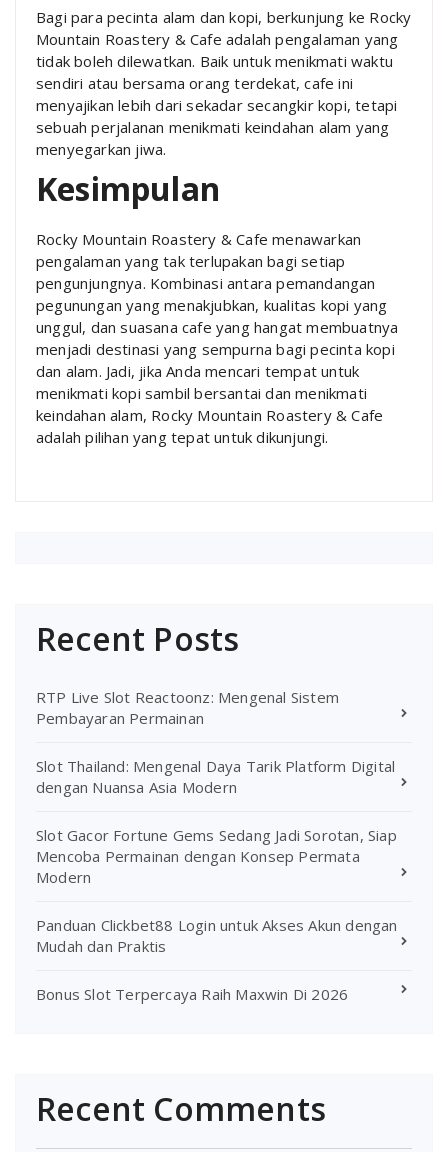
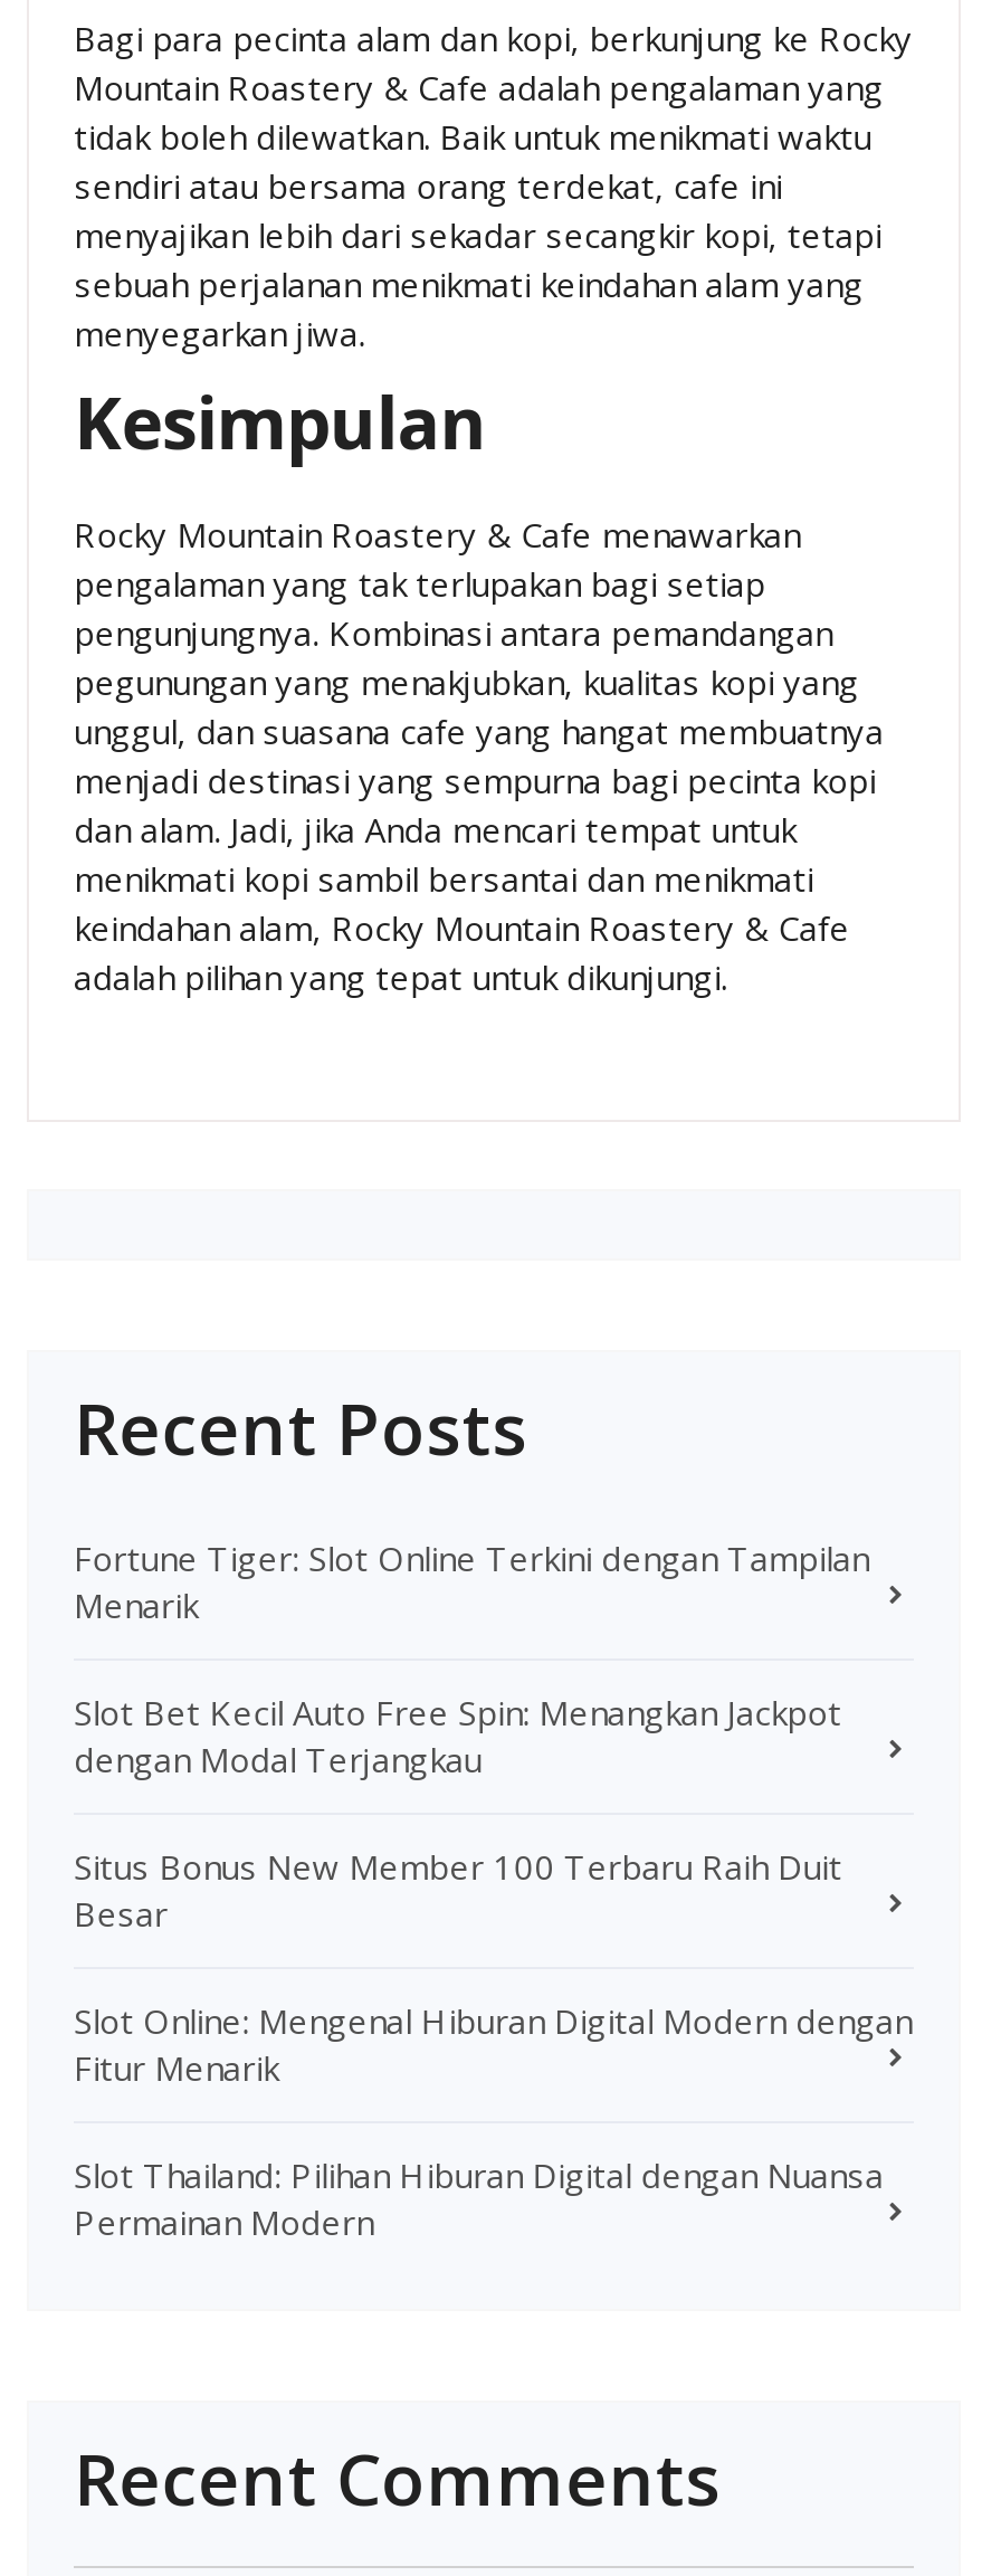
- RTP Live Slot Reactoonz: Mengenal Sistem
- Pembayaran Permainan
+ Fortune Tiger: Slot Online Terkini dengan Tampilan
+ Menarik

- Slot Thailand: Mengenal Daya Tarik Platform Digital
- dengan Nuansa Asia Modern
+ Slot Bet Kecil Auto Free Spin: Menangkan Jackpot
+ dengan Modal Terjangkau

- Slot Gacor Fortune Gems Sedang Jadi Sorotan, Siap
- Mencoba Permainan dengan Konsep Permata
- Modern
+ Situs Bonus New Member 100 Terbaru Raih Duit
+ Besar

- Panduan Clickbet88 Login untuk Akses Akun dengan
- Mudah dan Praktis
+ Slot Online: Mengenal Hiburan Digital Modern dengan
+ Fitur Menarik

- Bonus Slot Terpercaya Raih Maxwin Di 2026
+ Slot Thailand: Pilihan Hiburan Digital dengan Nuansa
+ Permainan Modern
